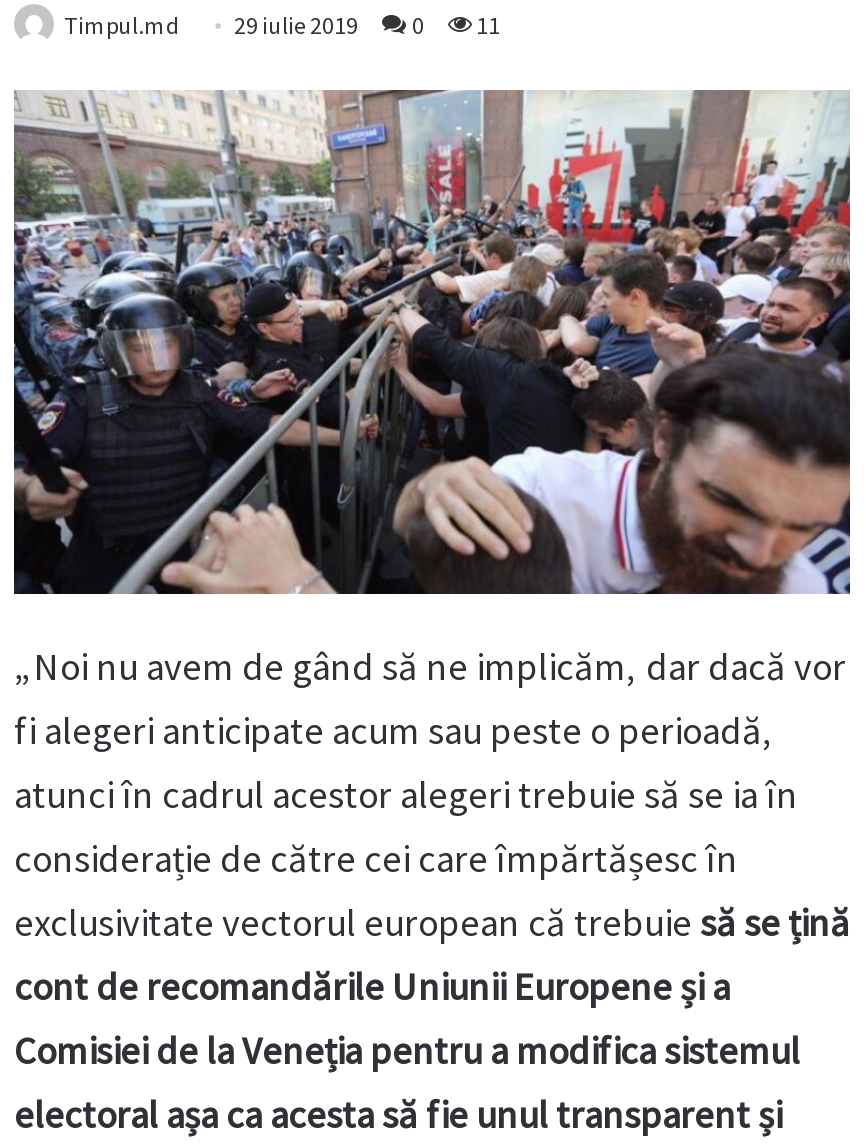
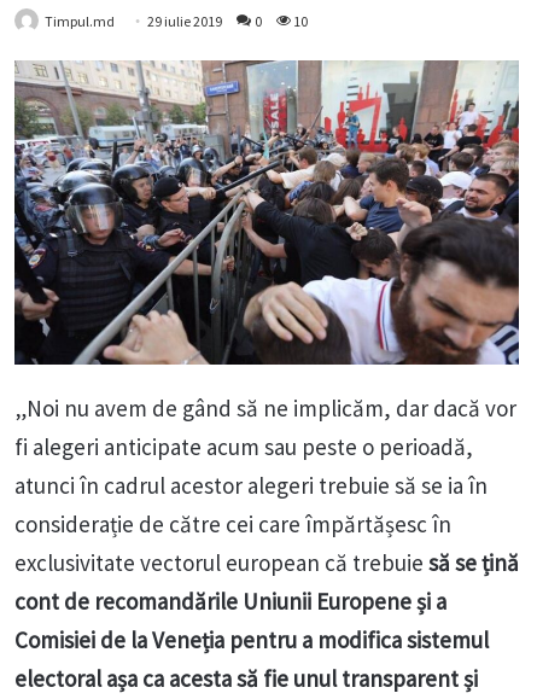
- Timpul.md 29 iulie 2019 0 11
+ Timpul.md 29 iulie 2019 0 10
